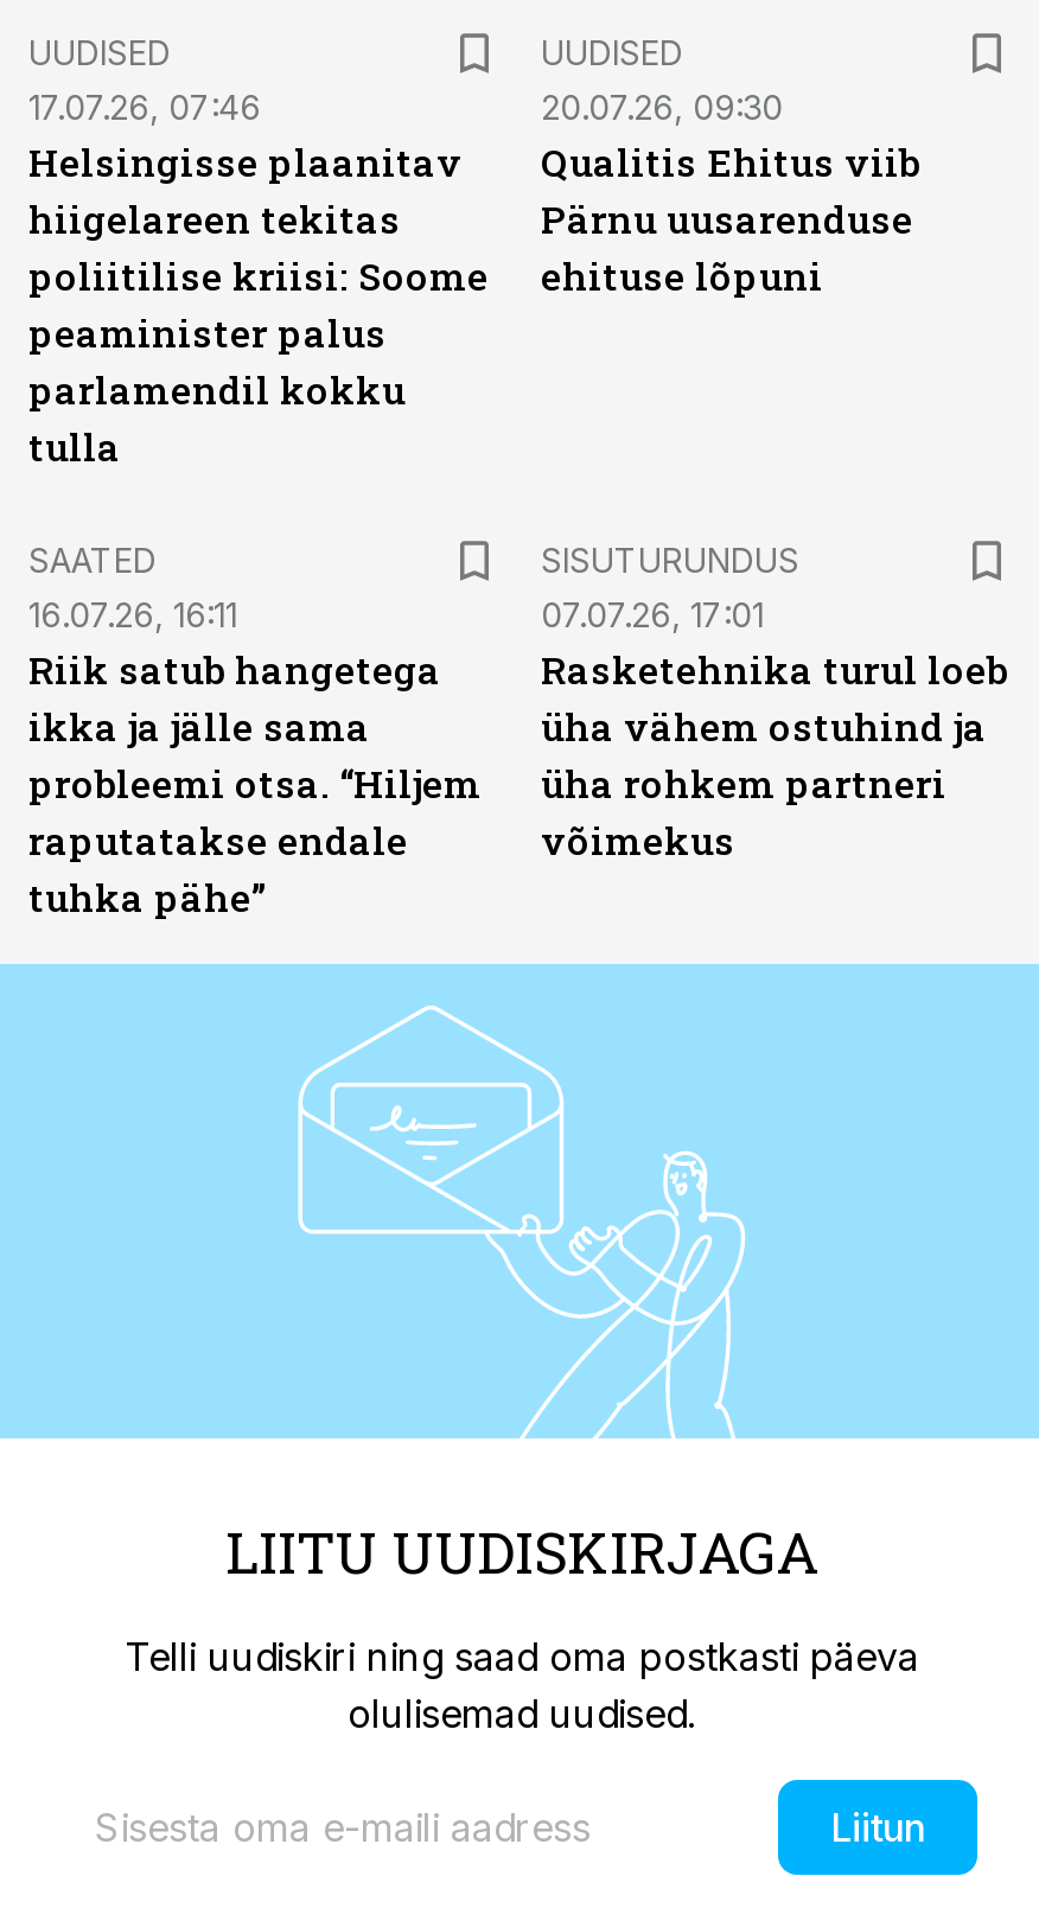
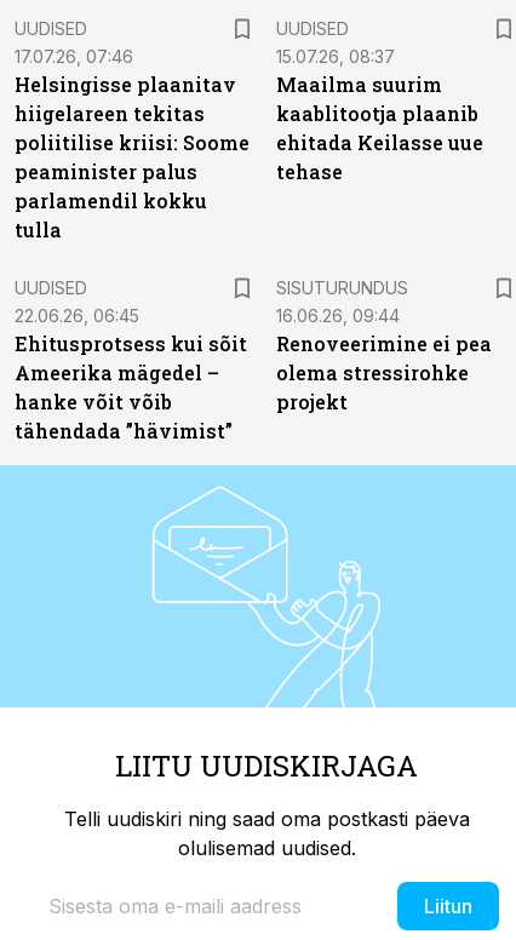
- 20.07.26, 09:30
- Qualitis Ehitus viib
- Pärnu uusarenduse
- ehituse lõpuni
+ 15.07.26, 08:37
+ Maailma suurim
+ kaablitootja plaanib
+ ehitada Keilasse uue
+ tehase

- SAATED
- 16.07.26, 16:11
- Riik satub hangetega
- ikka ja jälle sama
- probleemi otsa. “Hiljem
- raputatakse endale
- tuhka pähe”
+ UUDISED
+ 22.06.26, 06:45
+ Ehitusprotsess kui sõit
+ Ameerika mägedel –
+ hanke võit võib
+ tähendada ”hävimist”

- 07.07.26, 17:01
- Rasketehnika turul loeb
- üha vähem ostuhind ja
- üha rohkem partneri
- võimekus
+ 16.06.26, 09:44
+ Renoveerimine ei pea
+ olema stressirohke
+ projekt
